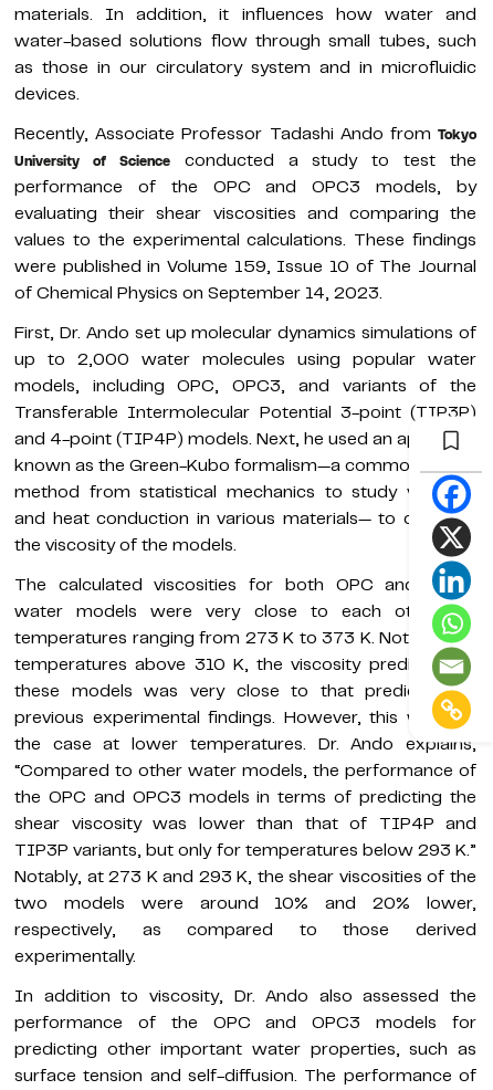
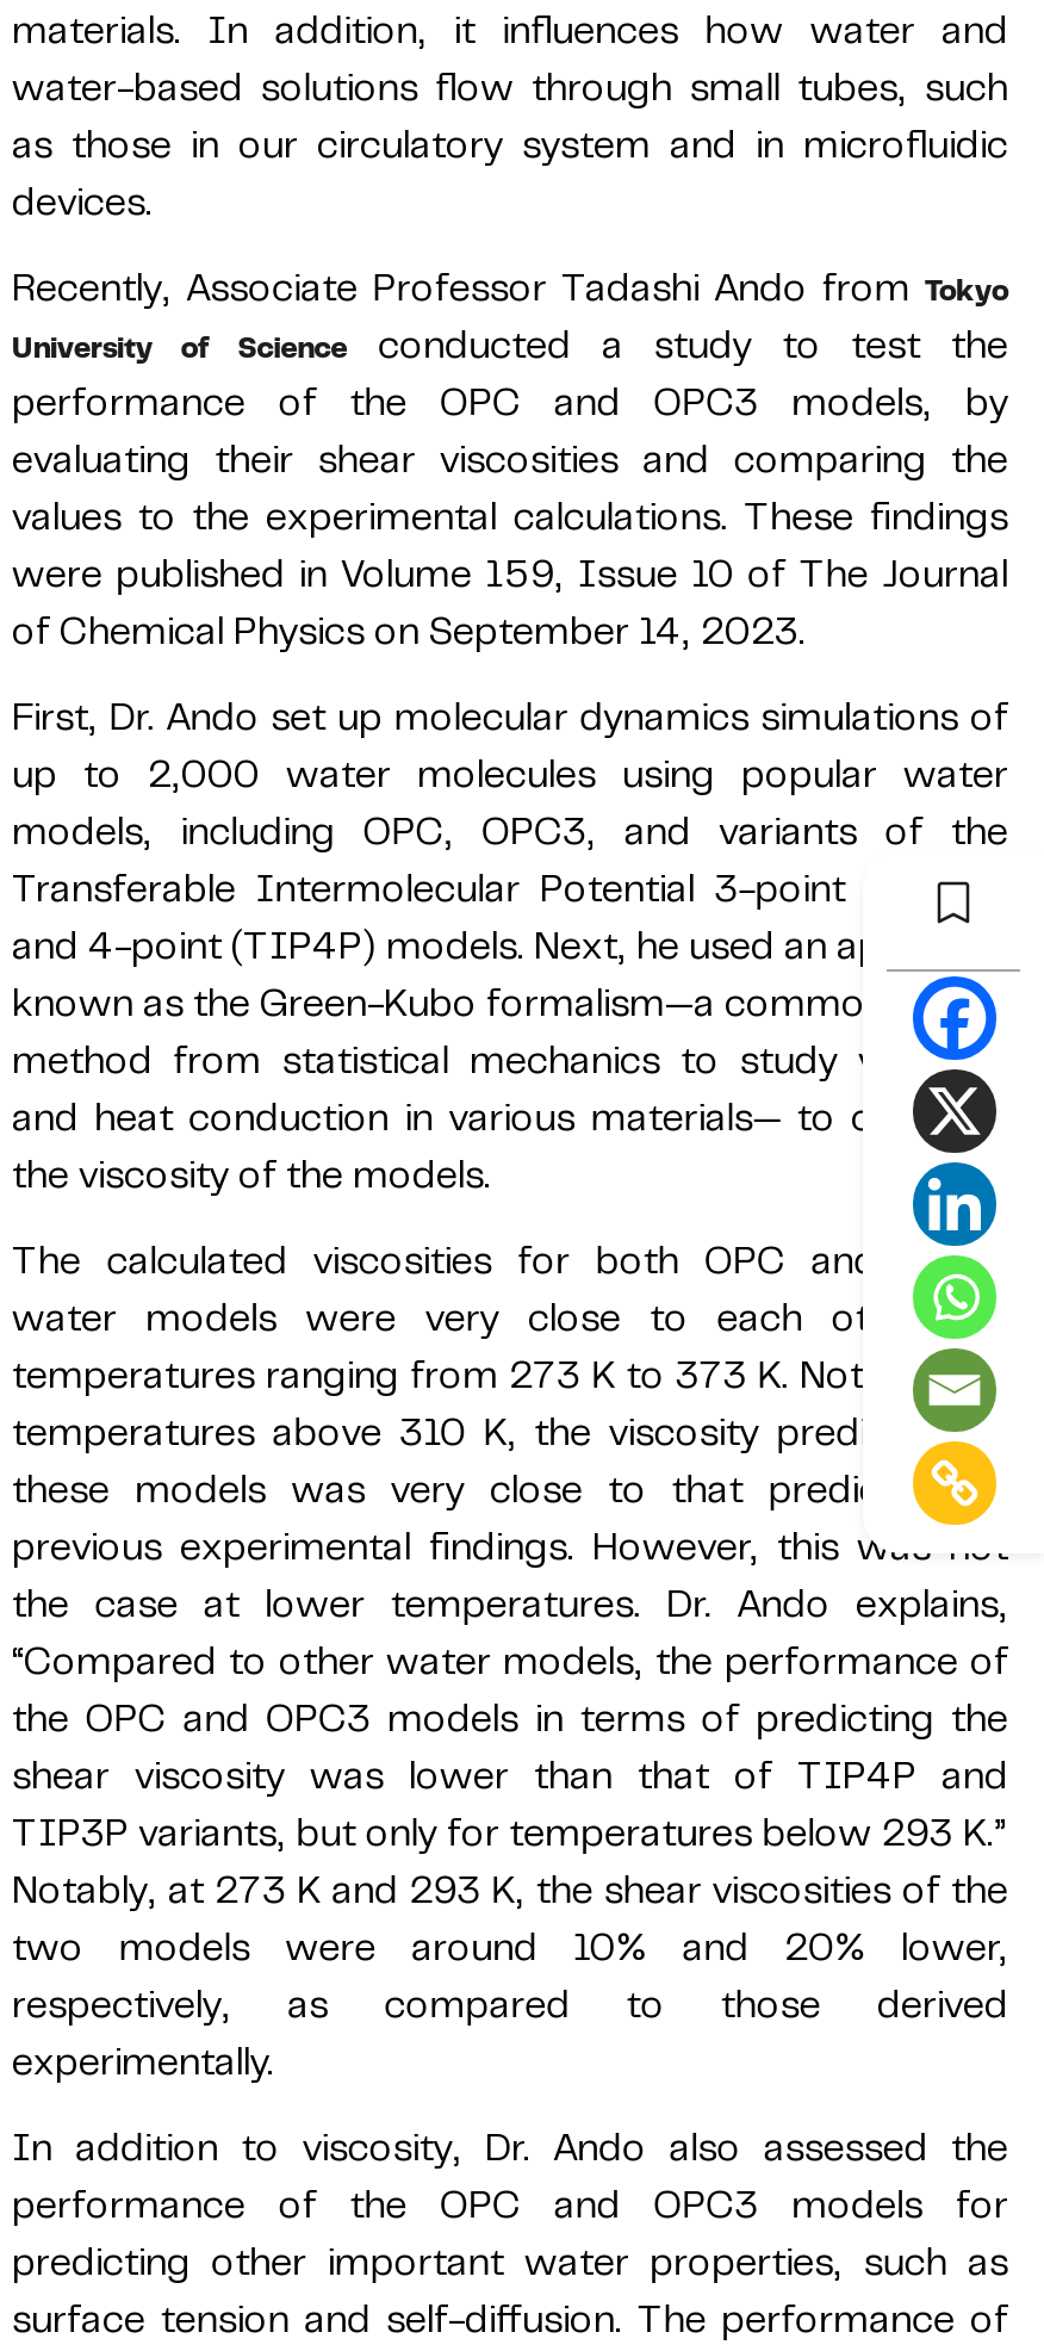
- [image]
+ [image]
